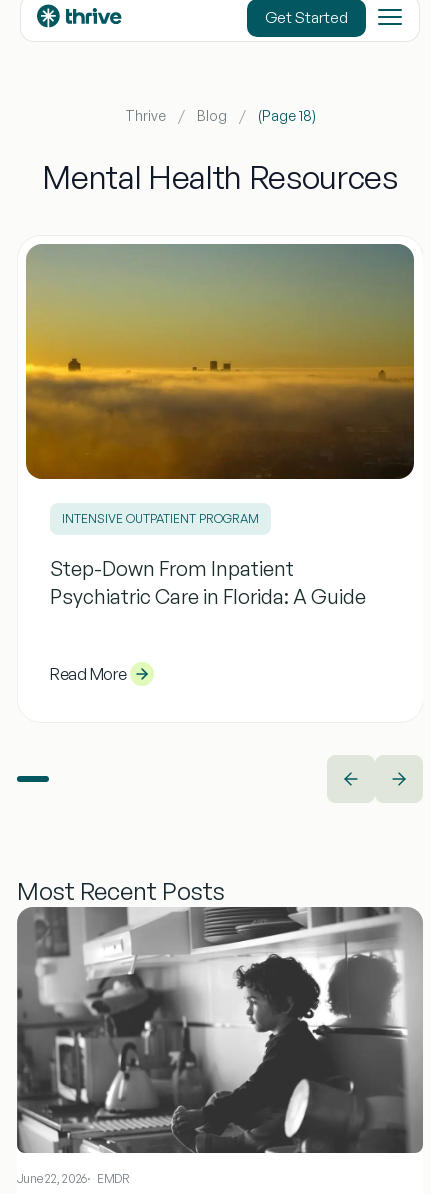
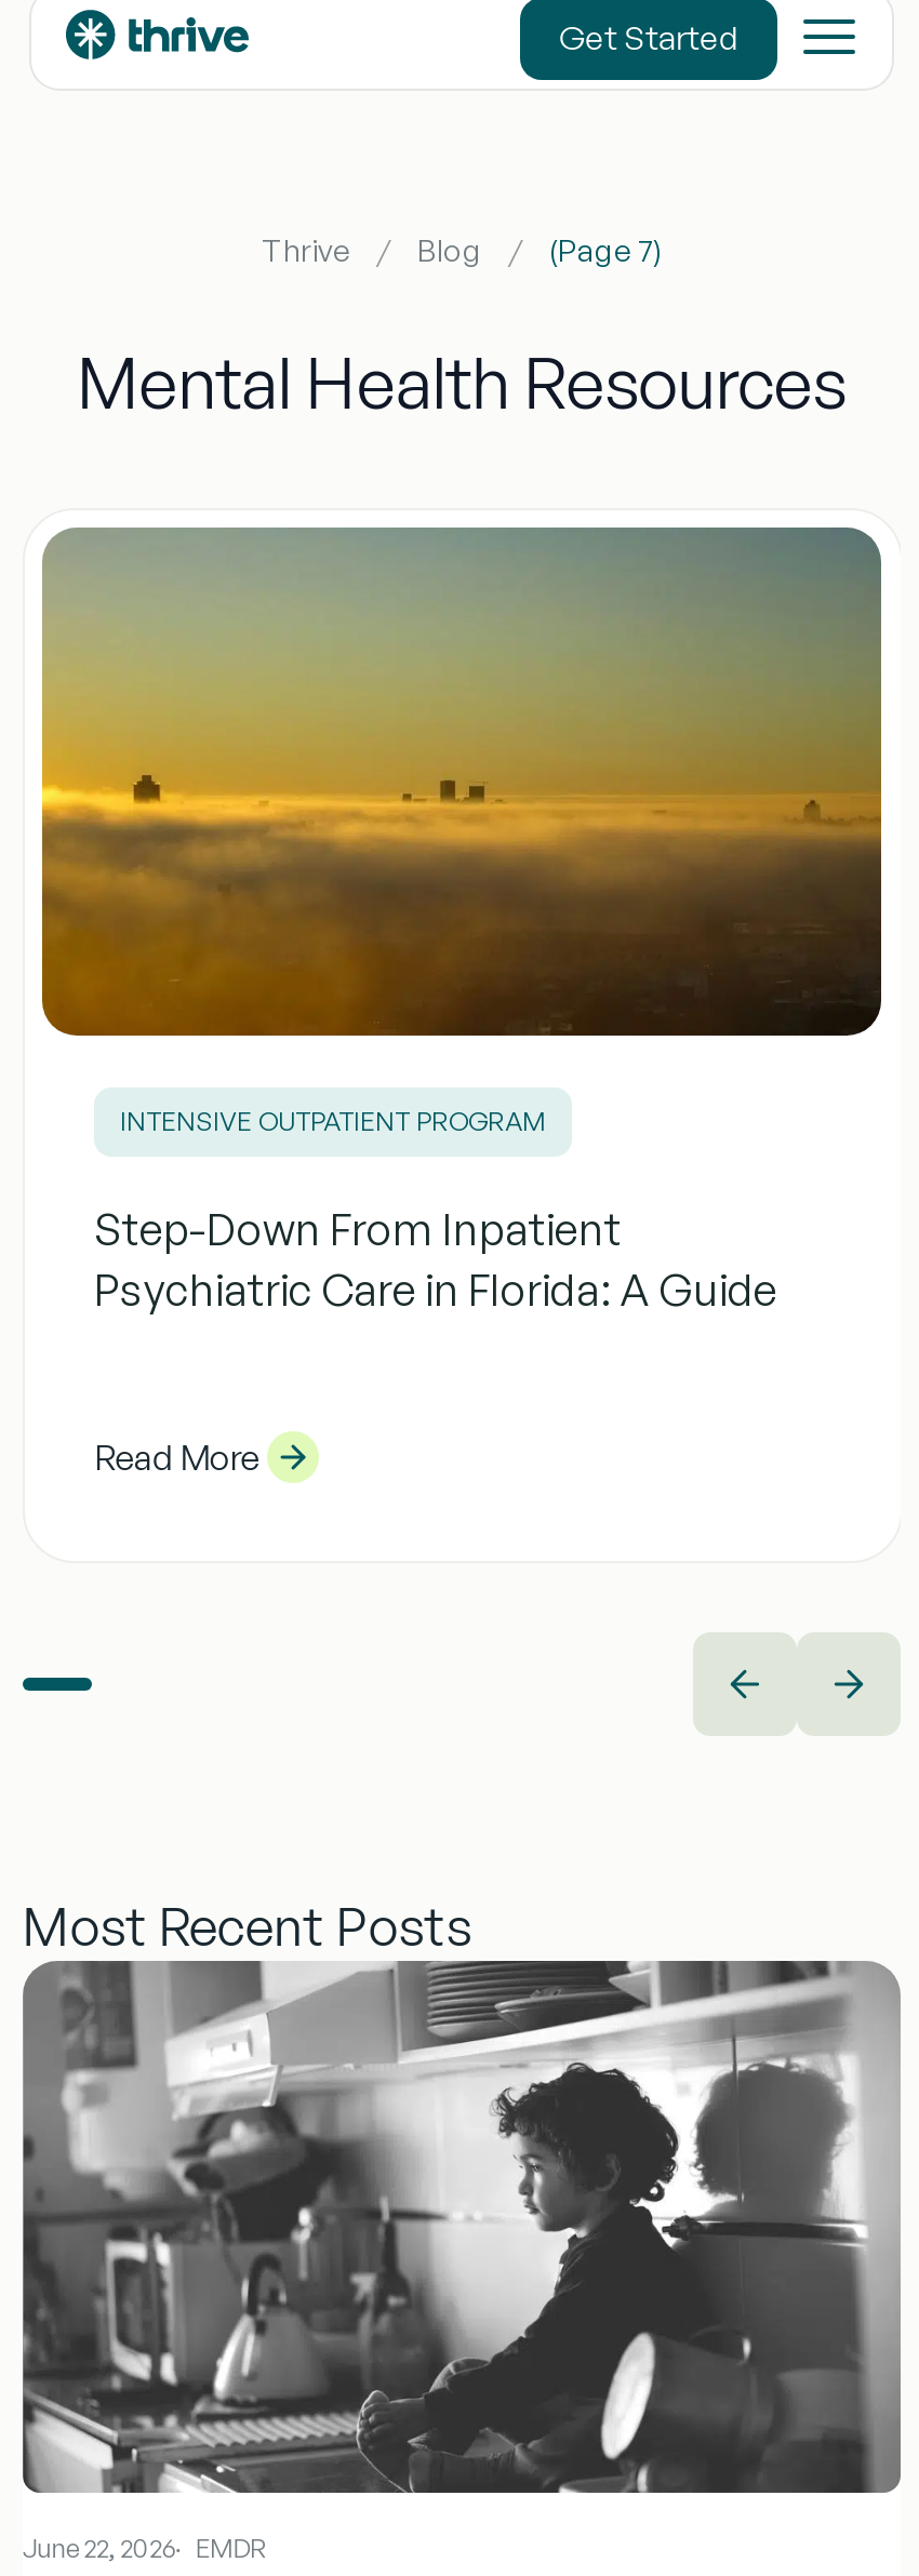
- Thrive Blog (Page 18)
+ Thrive Blog (Page 7)
